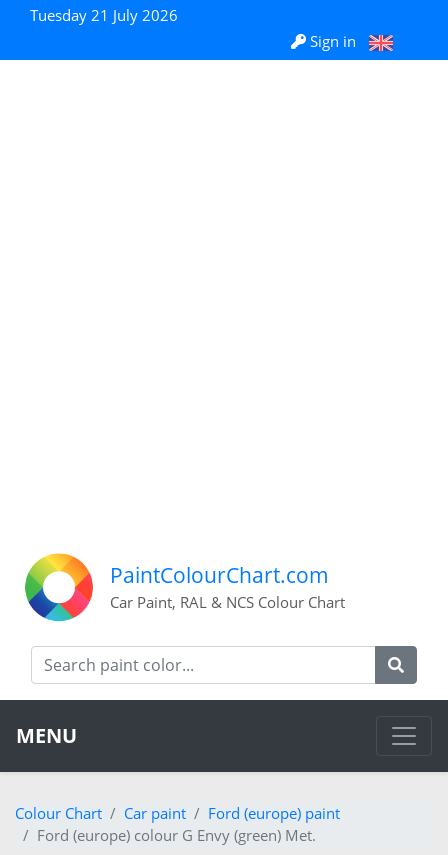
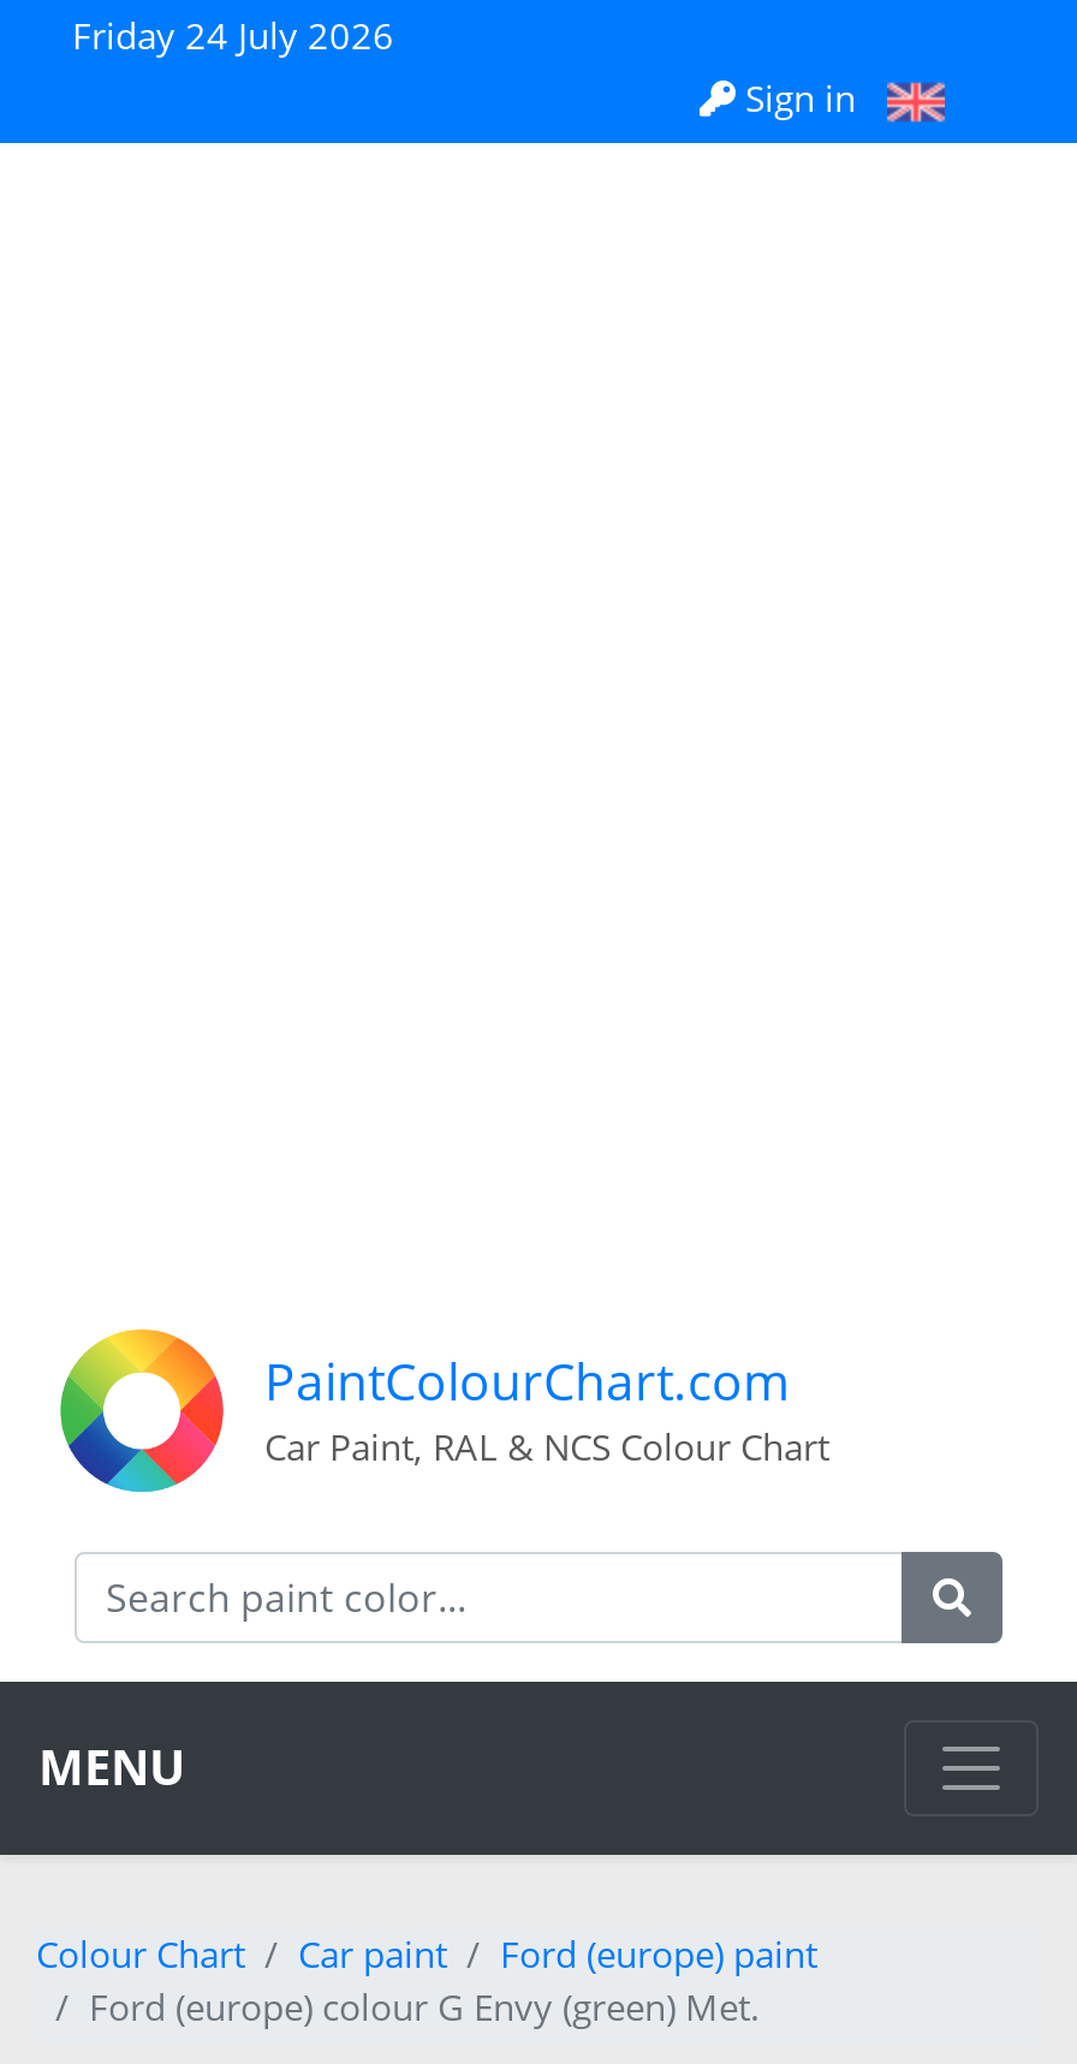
- Tuesday 21 July 2026
+ Friday 24 July 2026
